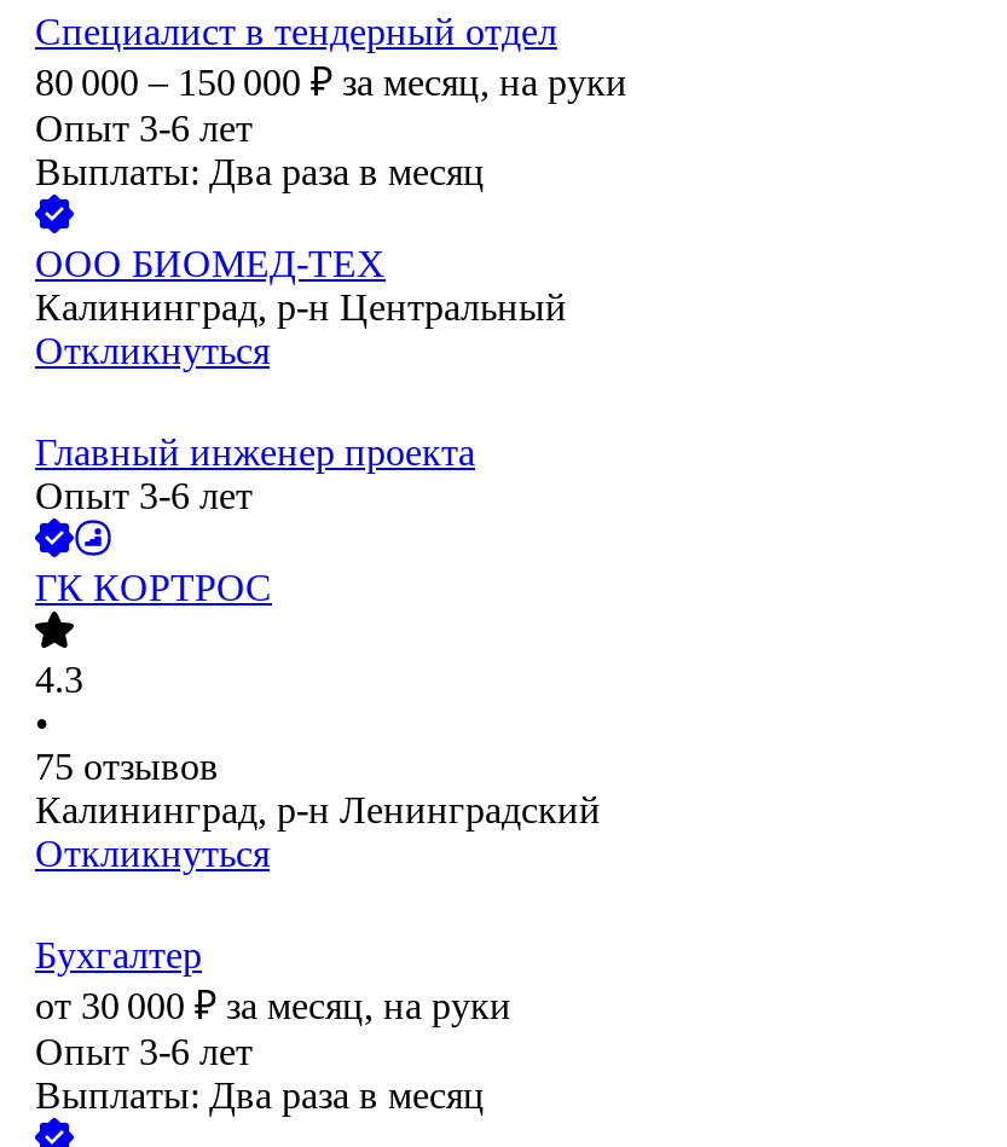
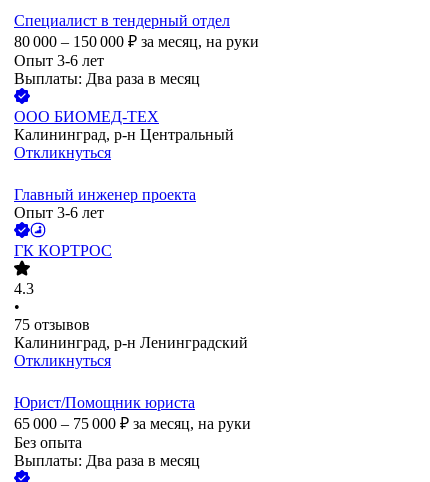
- Бухгалтер
- от 30 000 ₽ за месяц, на руки
- Опыт 3-6 лет
+ Юрист/Помощник юриста
+ 65 000 – 75 000 ₽ за месяц, на руки
+ Без опыта
